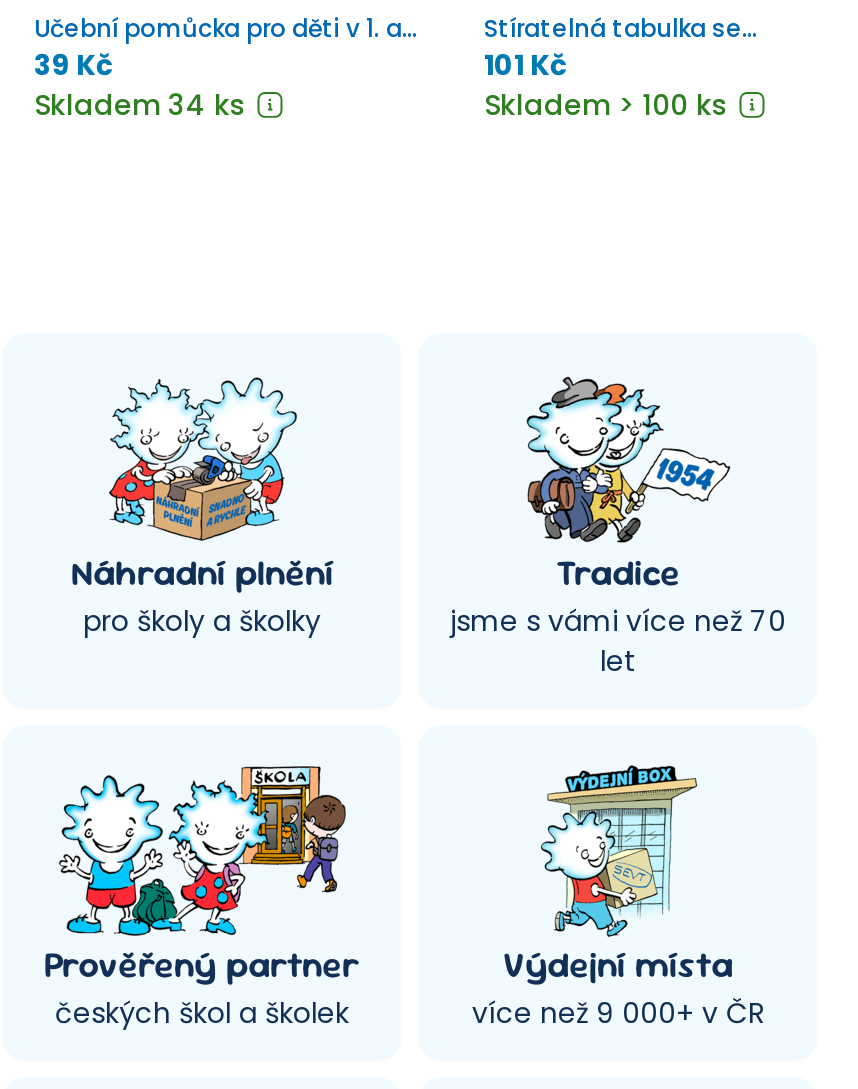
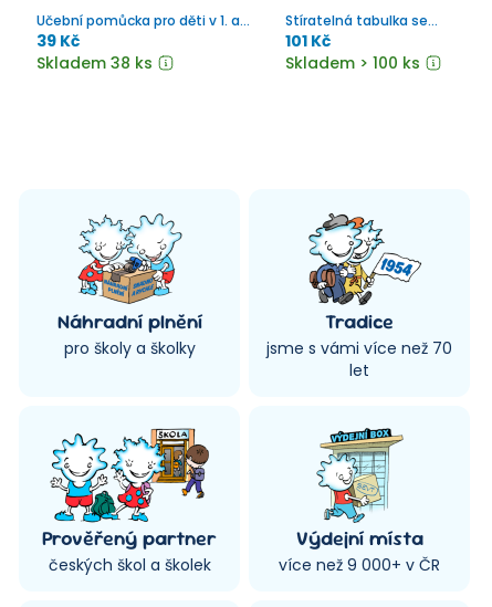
- Skladem 34 ks
+ Skladem 38 ks
